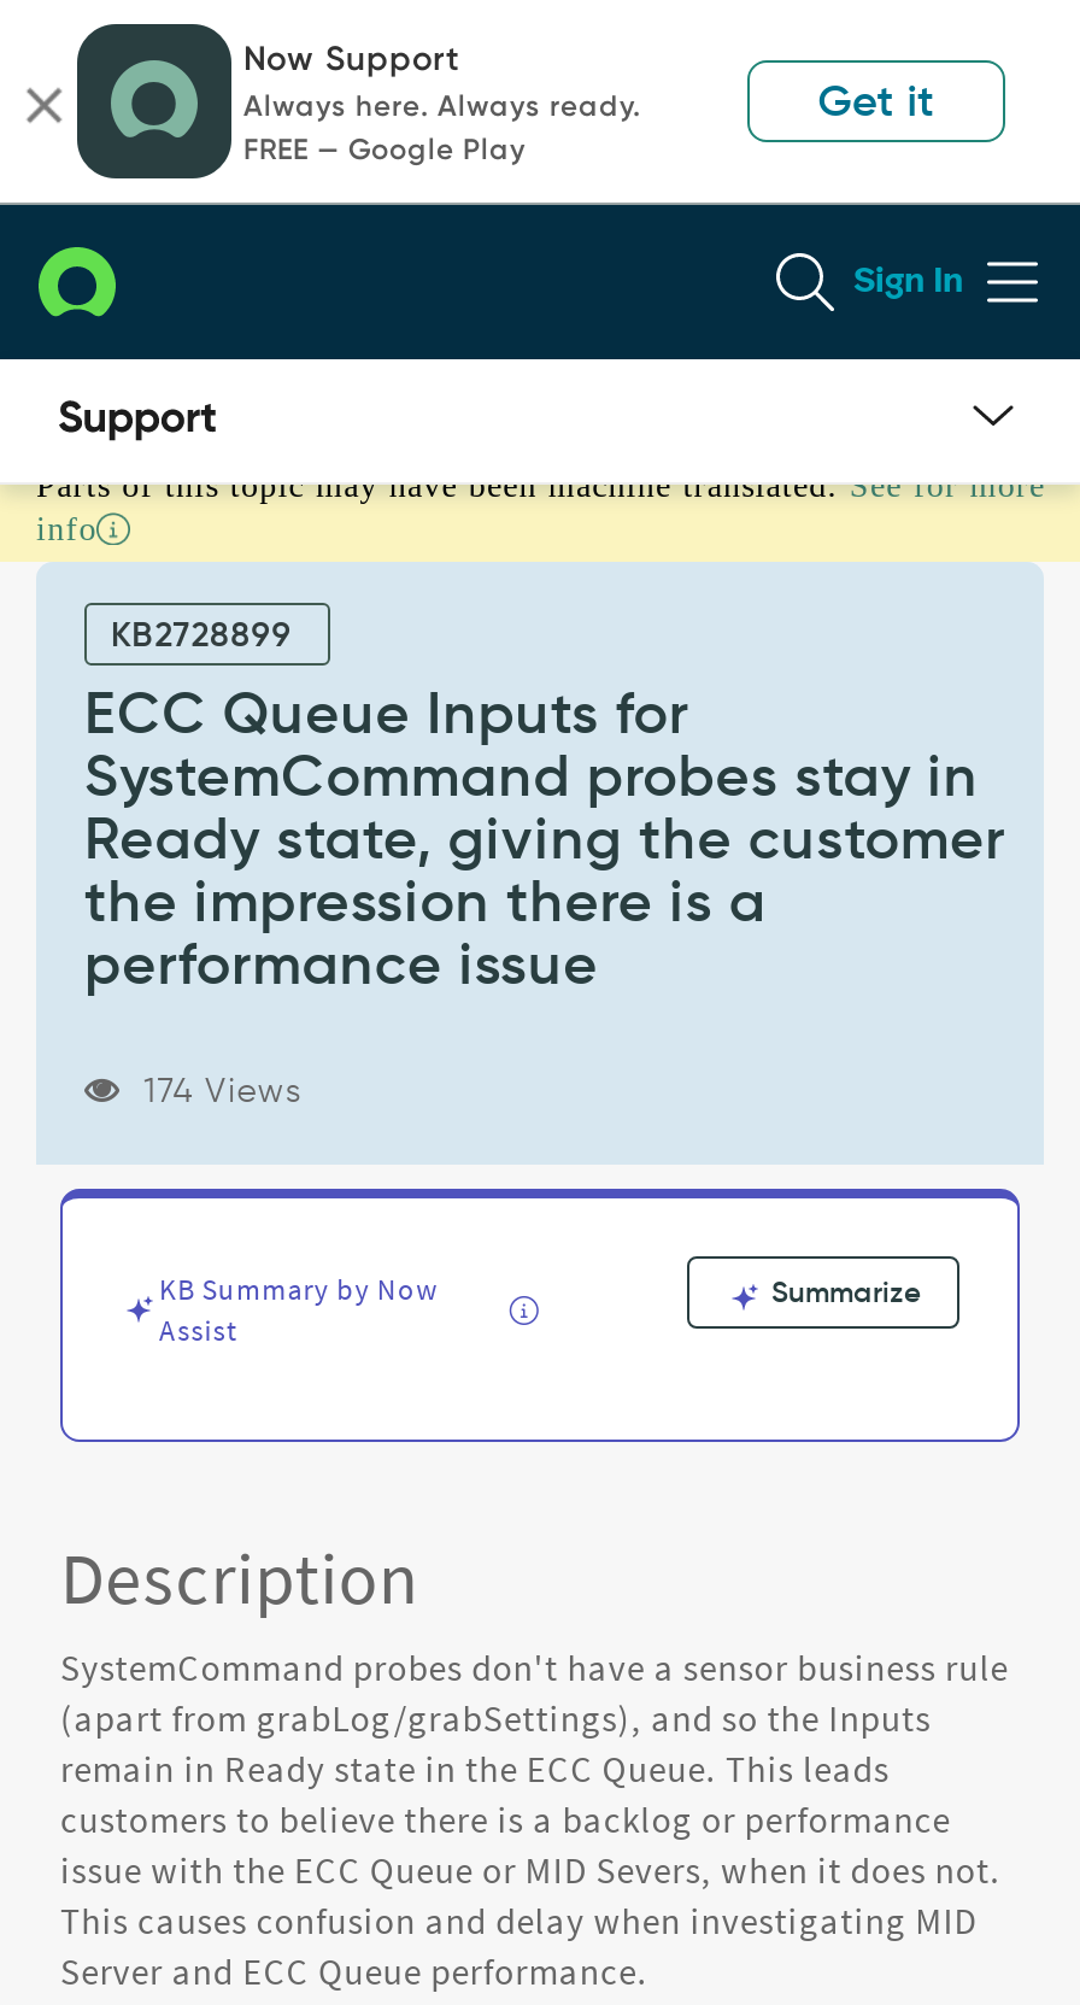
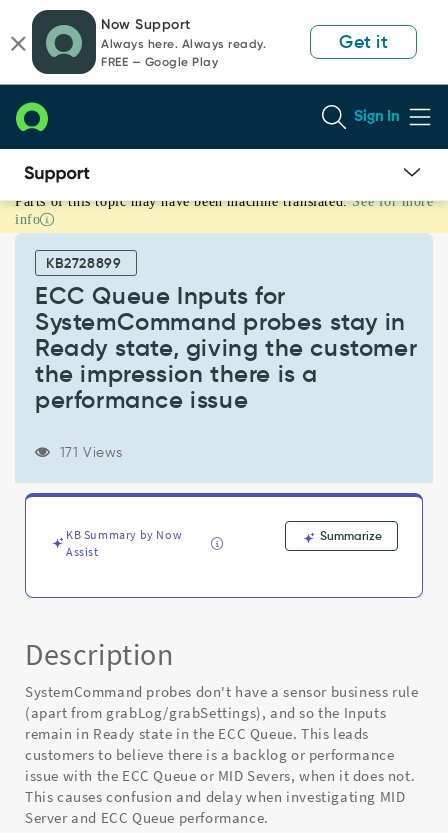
- 174 Views
+ 171 Views
